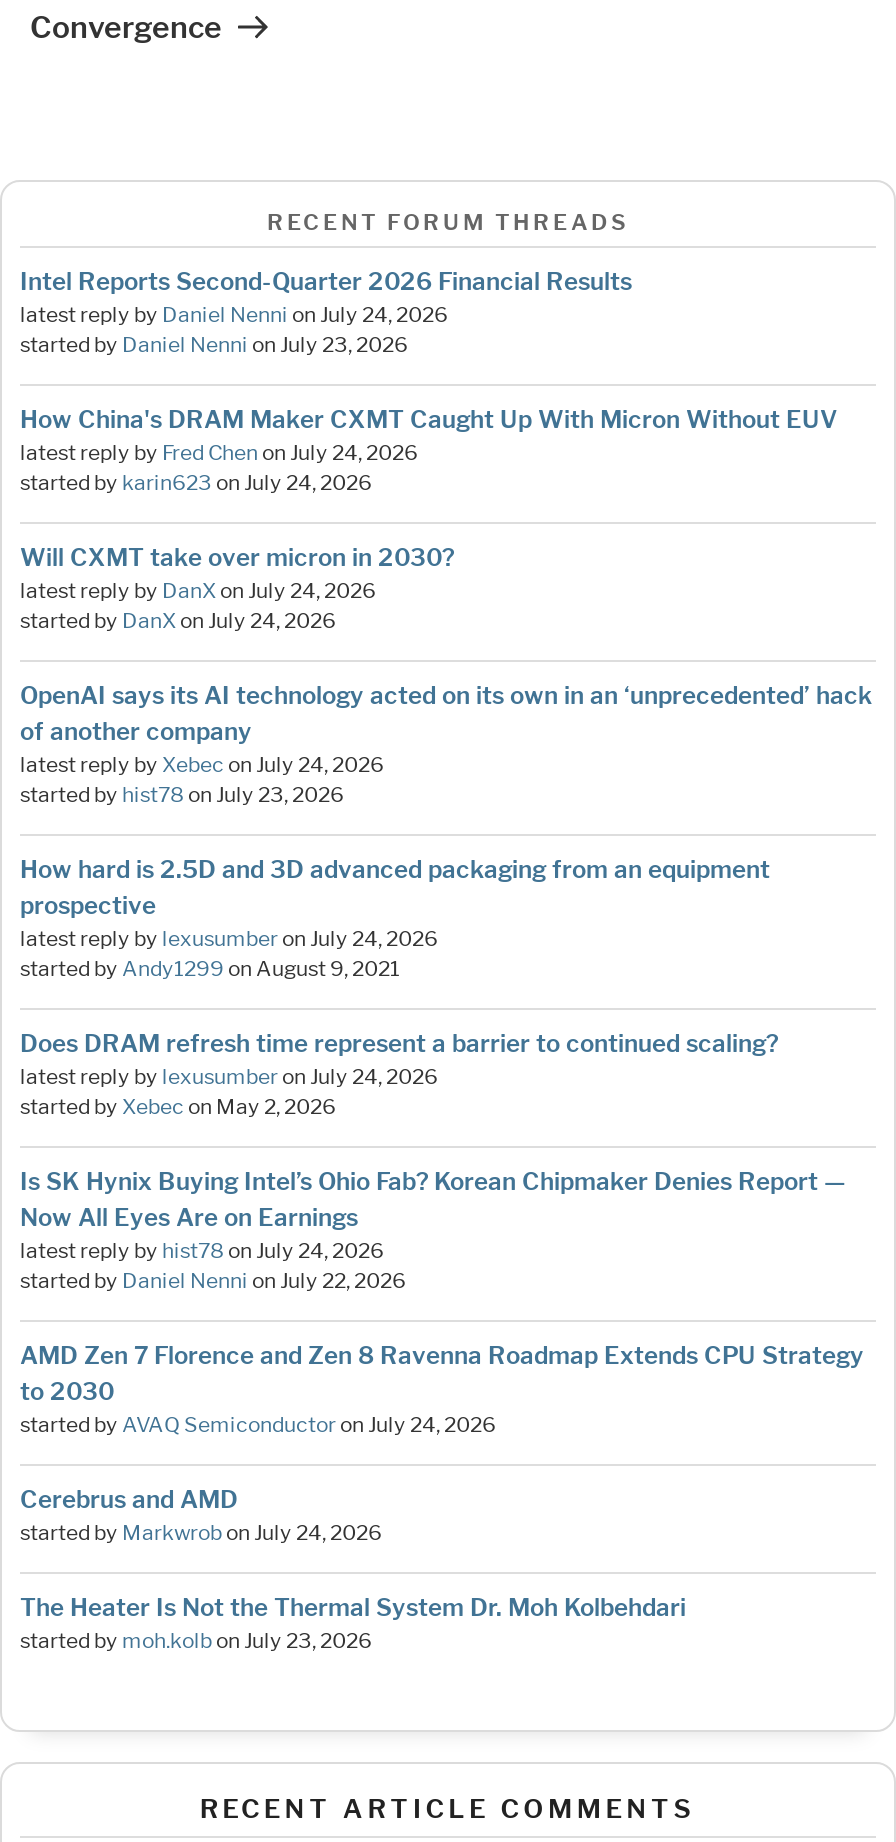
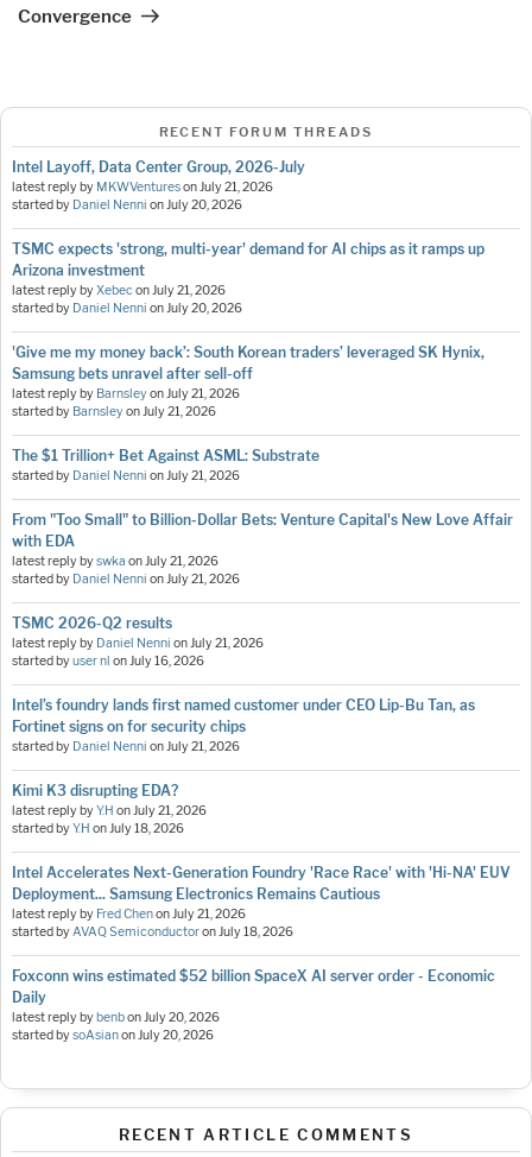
- Intel Reports Second-Quarter 2026 Financial Results
- latest reply by Daniel Nenni on July 24, 2026
- started by Daniel Nenni on July 23, 2026
+ Intel Layoff, Data Center Group, 2026-July
+ latest reply by MKWVentures on July 21, 2026
+ started by Daniel Nenni on July 20, 2026

- How China's DRAM Maker CXMT Caught Up With Micron Without EUV
- latest reply by Fred Chen on July 24, 2026
- started by karin623 on July 24, 2026
+ TSMC expects 'strong, multi-year' demand for AI chips as it ramps up
+ Arizona investment
+ latest reply by Xebec onJuly 21, 2026
+ started by Daniel Nenni onJuly 20, 2026

- Will CXMT take over micron in 2030?
- latest reply by DanX on July 24, 2026
- started by DanX on July 24, 2026
+ 'Give me my money back’: South Korean traders’ leveraged SK Hynix,
+ Samsung bets unravel after sell-off
+ latest reply by Barnsley onJuly 21, 2026
+ started by Barnsley onJuly 21, 2026

- OpenAI says its AI technology acted on its own in an ‘unprecedented’ hack
- of another company
- latest reply by Xebec on July 24, 2026
- started by hist78 on July 23, 2026
+ The $1 Trillion+ Bet Against ASML: Substrate
+ started by Daniel Nenni onJuly 21, 2026

- How hard is 2.5D and 3D advanced packaging from an equipment
- prospective
- latest reply by lexusumber on July 24, 2026
- started by Andy1299 on August 9, 2021
+ From "Too Small" to Billion-Dollar Bets: Venture Capital's New Love Affair
+ with EDA
+ latest reply by swka on July 21, 2026
+ started by Daniel Nenni on July 21, 2026

- Does DRAM refresh time represent a barrier to continued scaling?
- latest reply by lexusumber on July 24, 2026
- started by Xebec on May 2, 2026
+ TSMC 2026-Q2 results
+ latest reply by Daniel Nenni on July 21, 2026
+ started by user nl on July 16, 2026

- Is SK Hynix Buying Intel’s Ohio Fab? Korean Chipmaker Denies Report —
- Now All Eyes Are on Earnings
- latest reply by hist78 on July 24, 2026
- started by Daniel Nenni on July 22, 2026
+ Intel’s foundry lands first named customer under CEO Lip-Bu Tan, as
+ Fortinet signs on for security chips
+ started by Daniel Nenni onJuly 21, 2026

- AMD Zen 7 Florence and Zen 8 Ravenna Roadmap Extends CPU Strategy
- to 2030
- started by AVAQ Semiconductor on July 24, 2026
+ Kimi K3 disrupting EDA?
+ latest reply by Y.H onJuly 21, 2026
+ started by Y.H onJuly 18, 2026

- Cerebrus and AMD
- started by Markwrob on July 24, 2026
+ Intel Accelerates Next-Generation Foundry 'Race Race' with 'Hi-NA' EUV
+ Deployment... Samsung Electronics Remains Cautious
+ latest reply by Fred Chen onJuly 21, 2026
+ started by AVAQ SemiconductoronJuly 18, 2026

- The Heater Is Not the Thermal System Dr. Moh Kolbehdari
- started by moh.kolb on July 23, 2026
+ Foxconn wins estimated $52 billion SpaceX AI server order - Economic
+ Daily
+ latest reply by benbonJuly 20, 2026
+ started by soAsian onJuly 20, 2026
